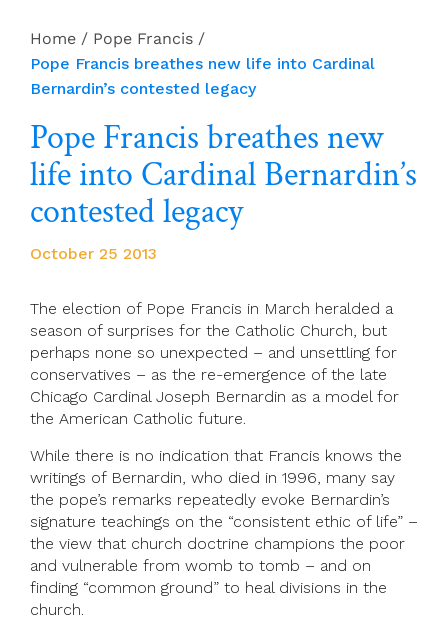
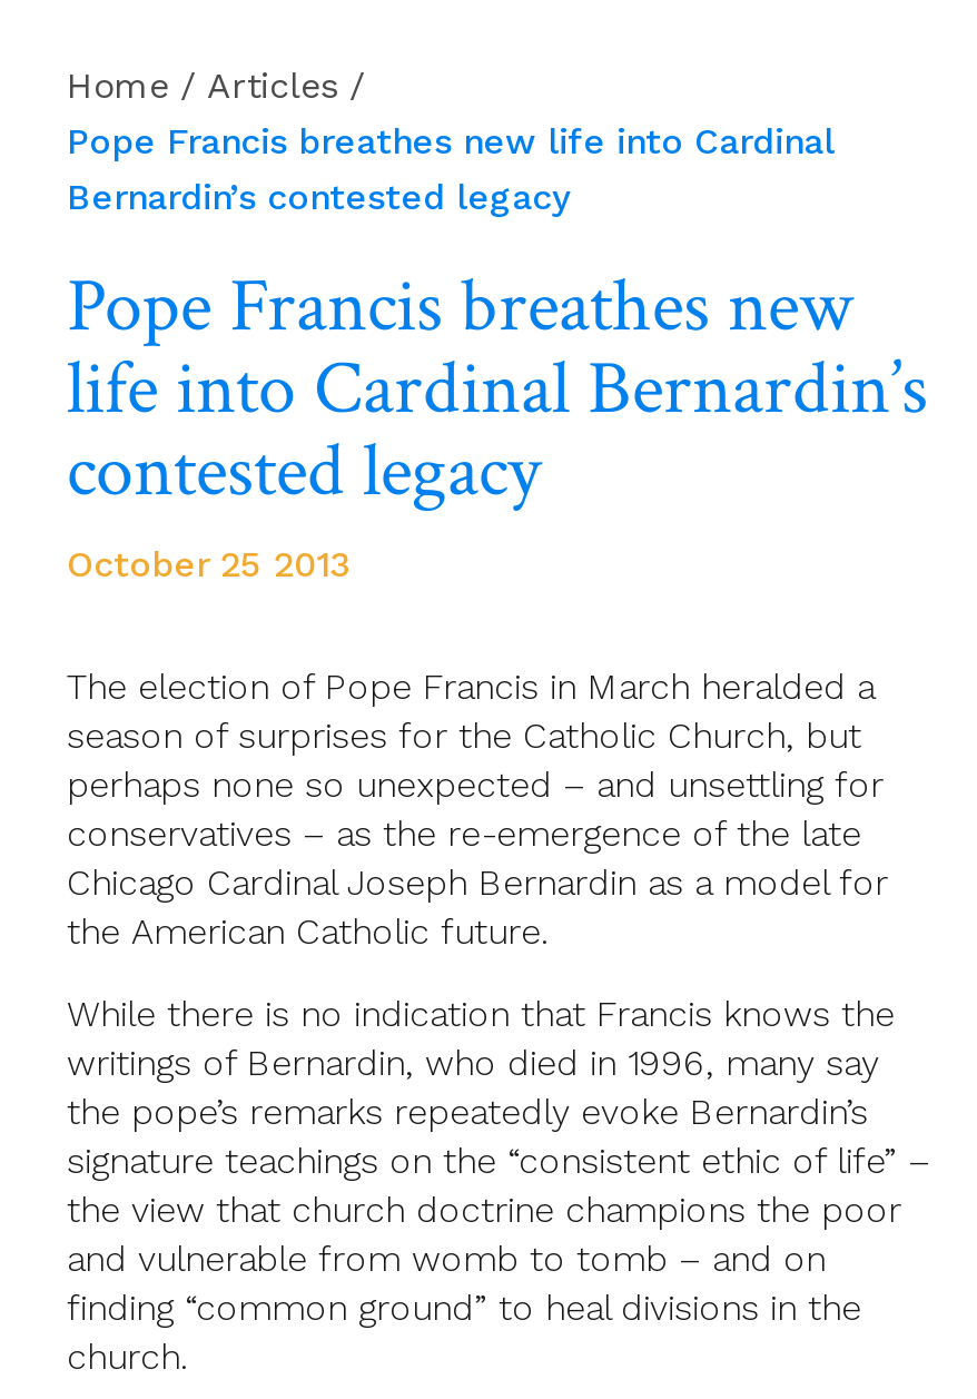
- Home / Pope Francis /
+ Home / Articles /
